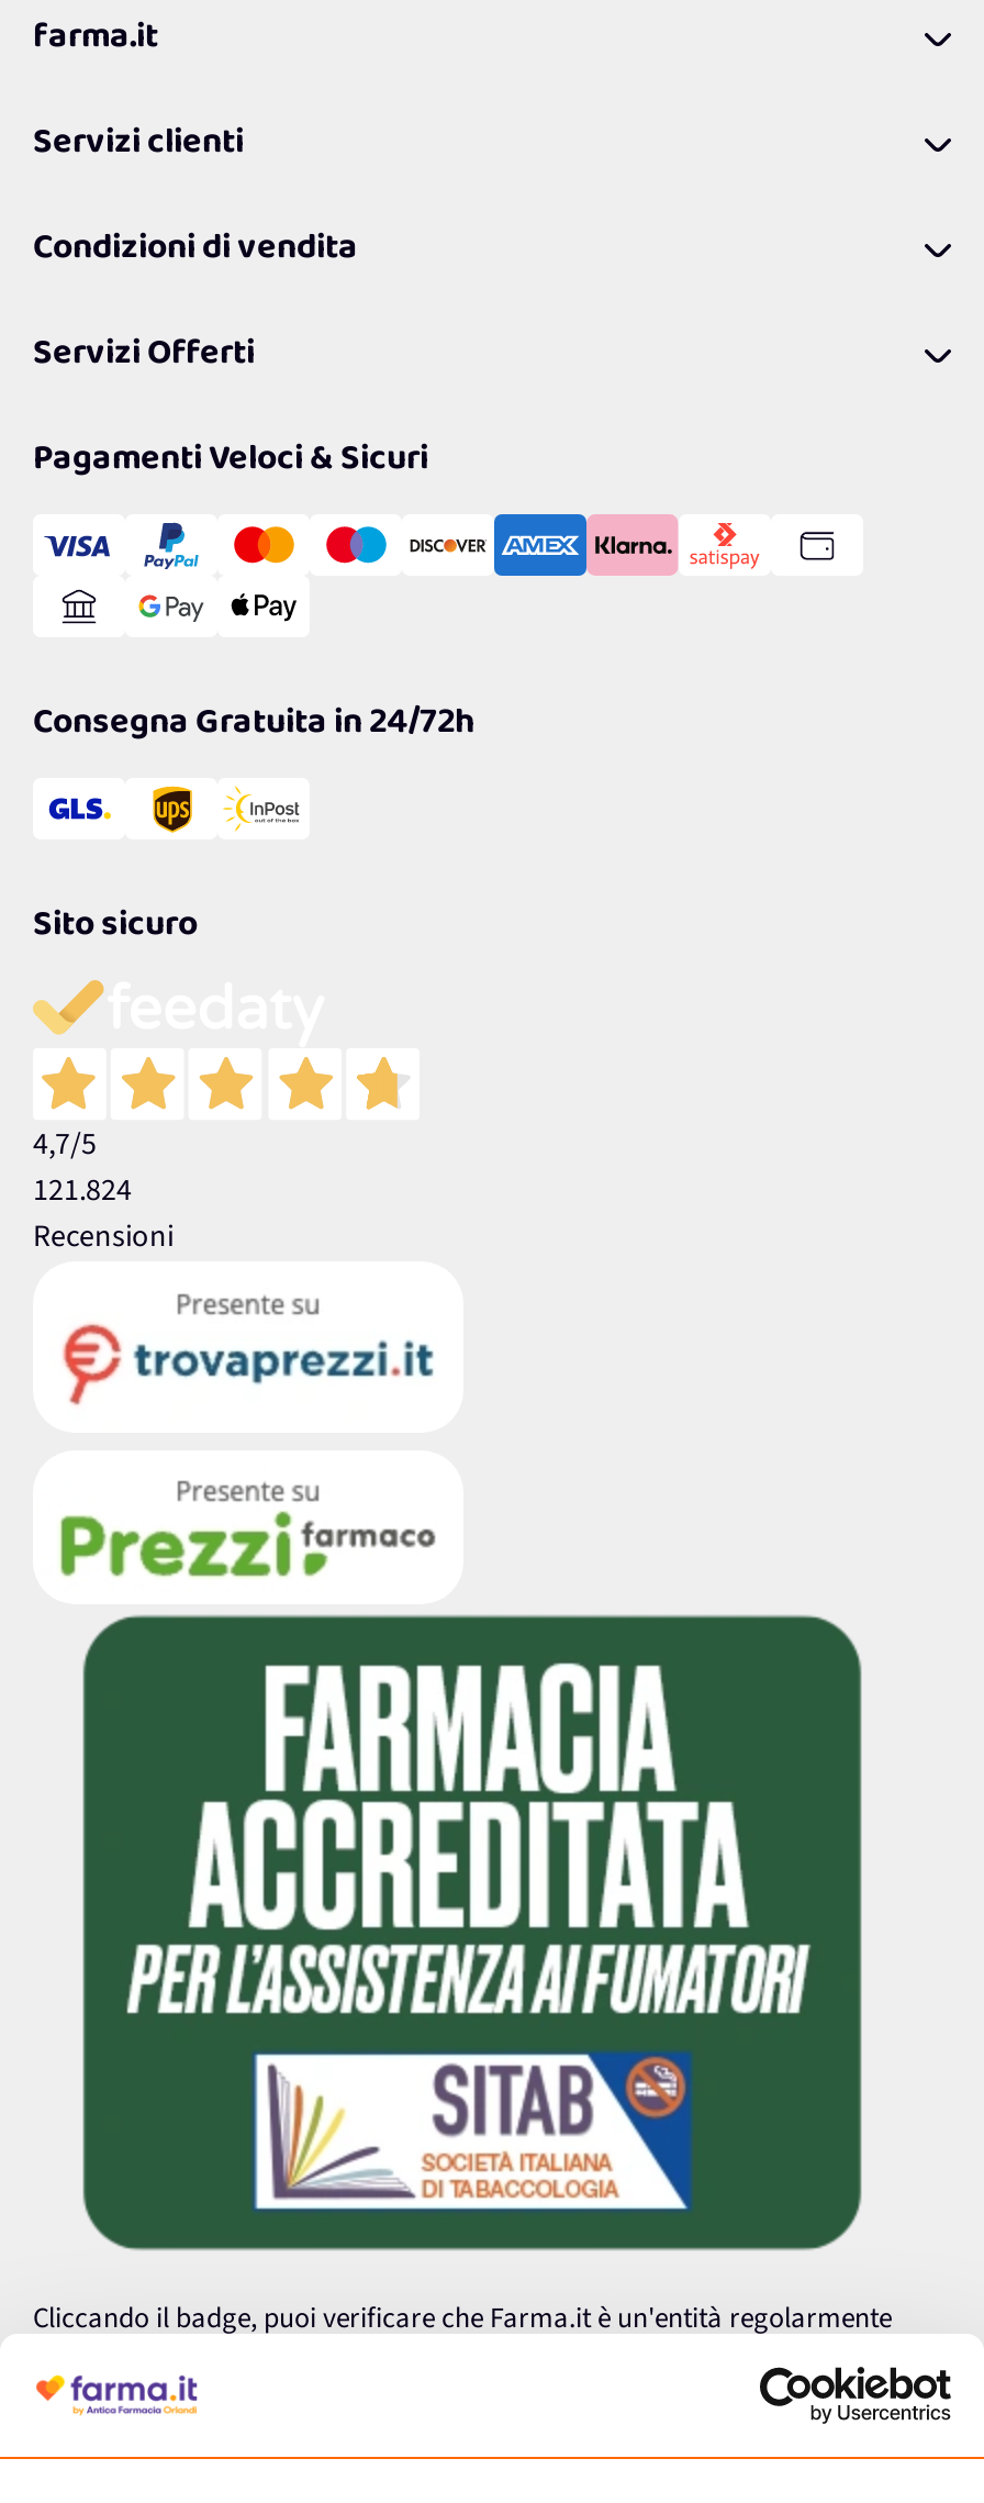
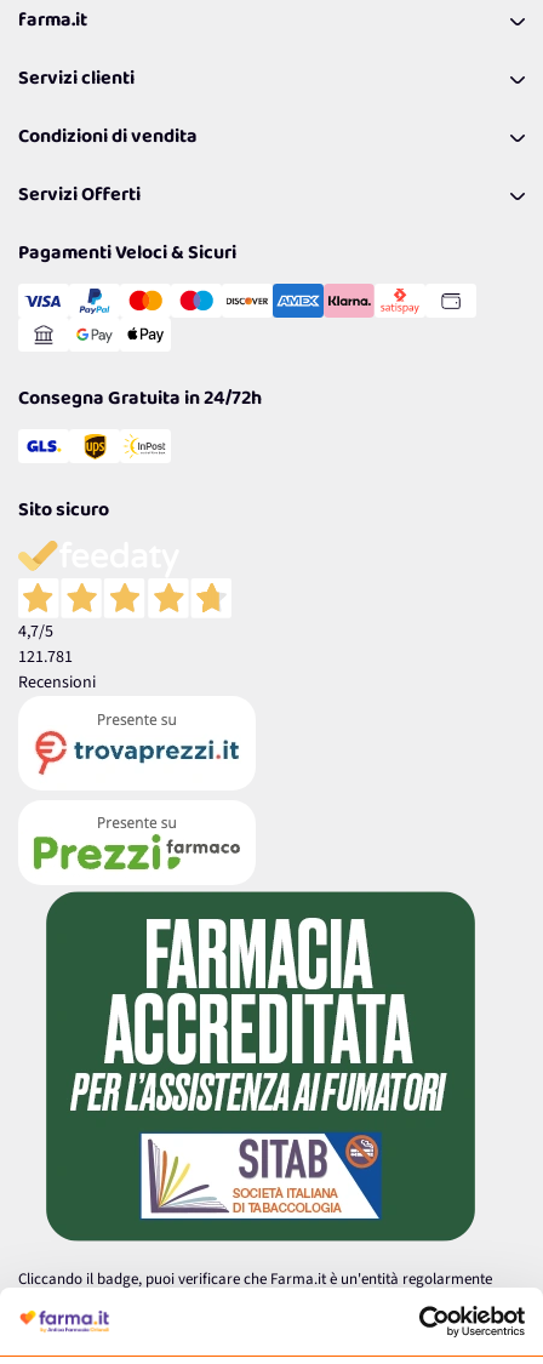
- 121.824
+ 121.781
